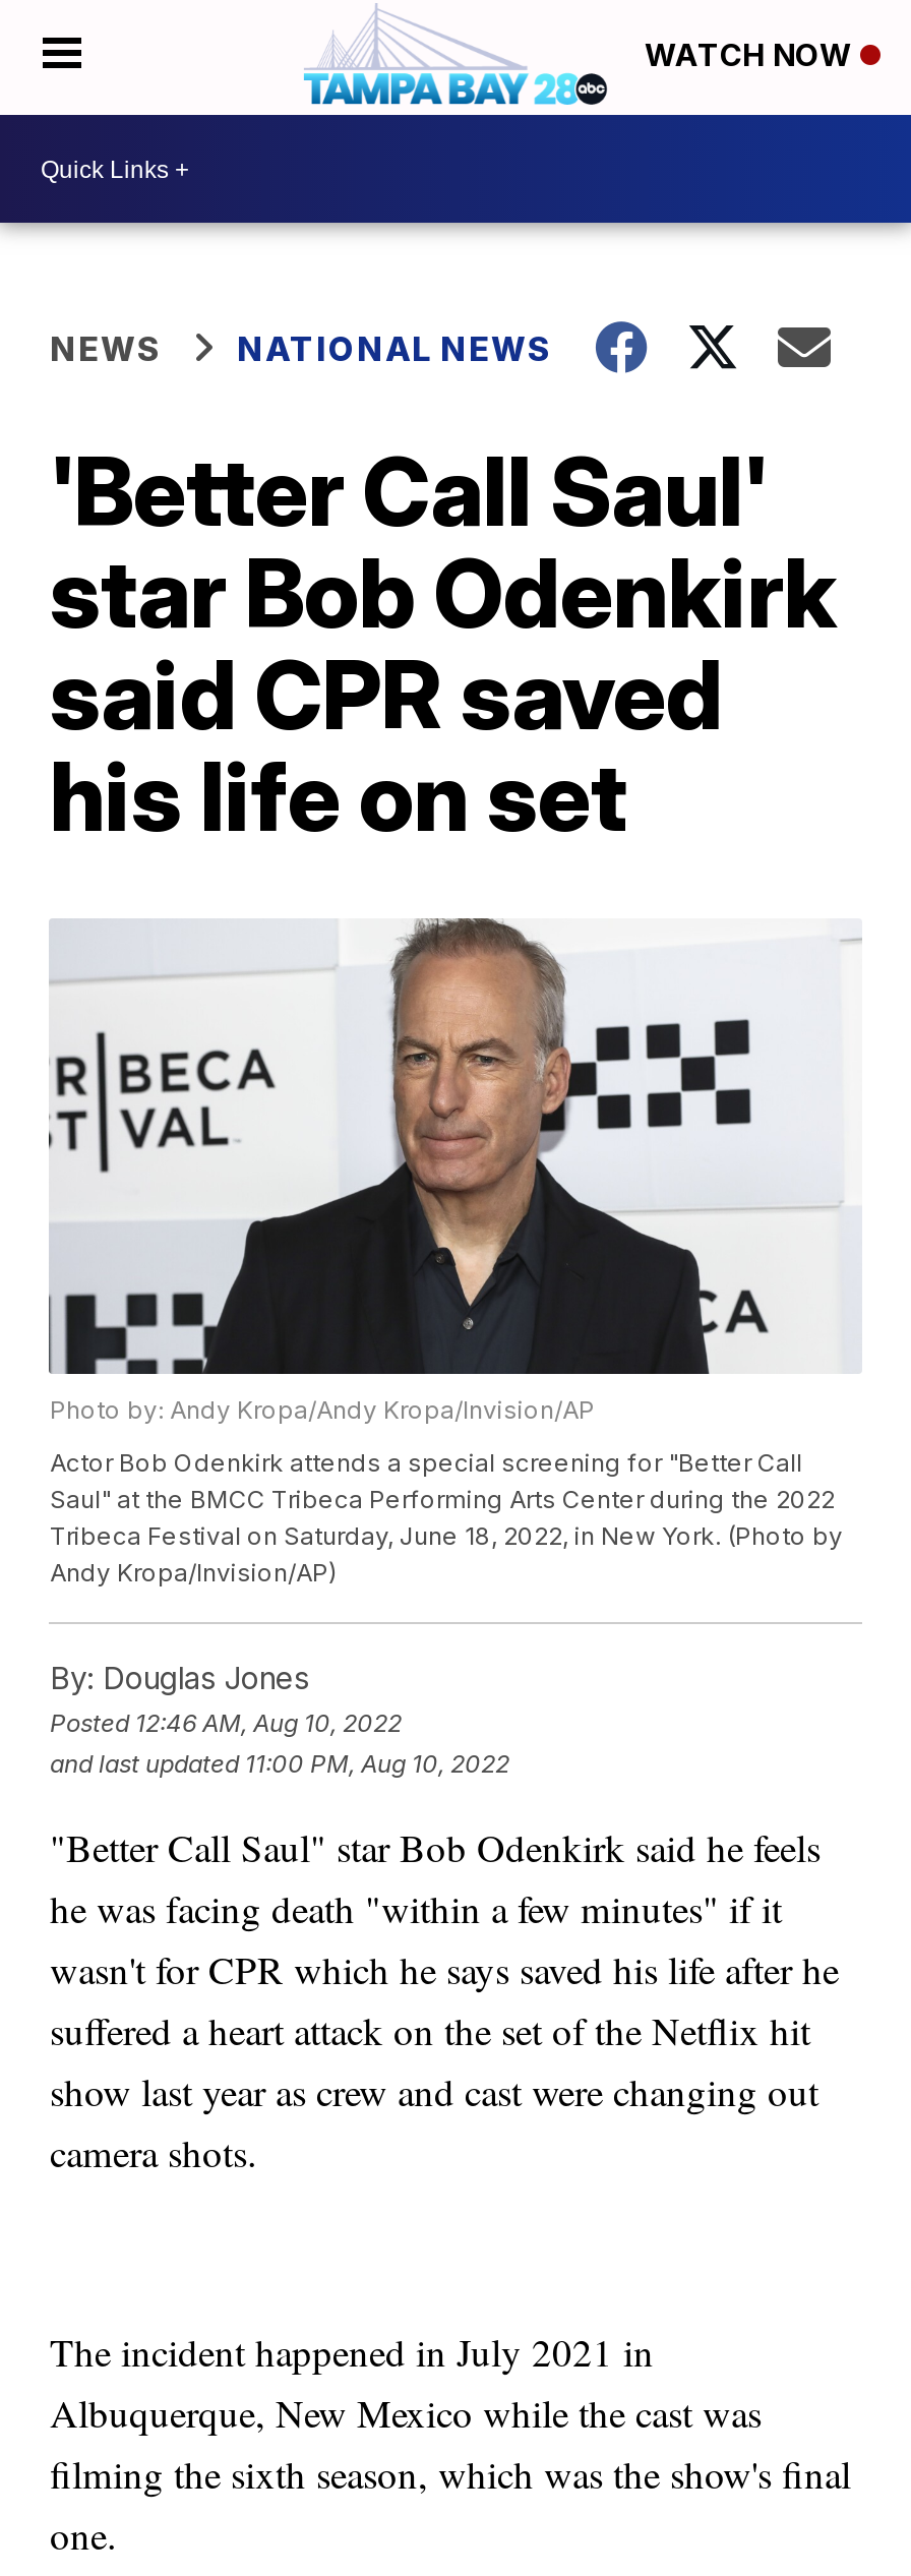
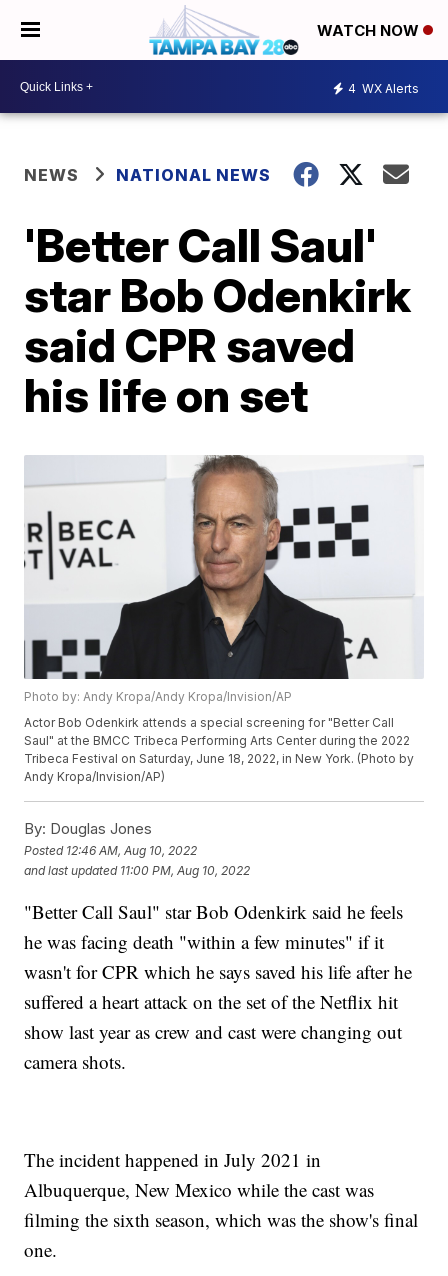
+ 4 WX Alerts
